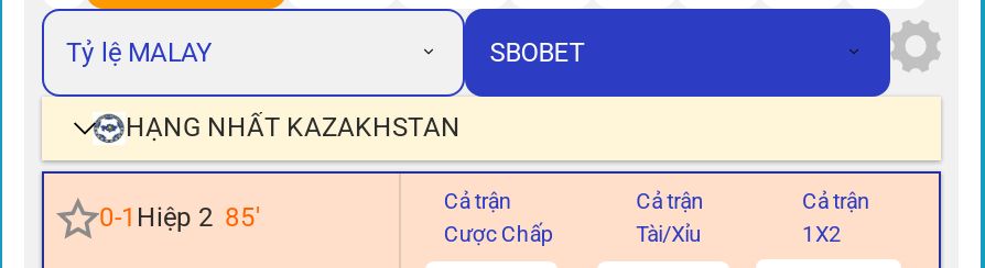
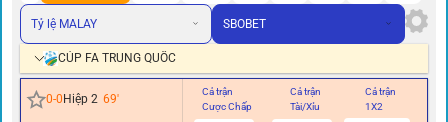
- HẠNG NHẤT KAZAKHSTAN
+ CÚP FA TRUNG QUỐC

- 0-1 Hiệp 2 85
+ 0-0 Hiệp 2 69
